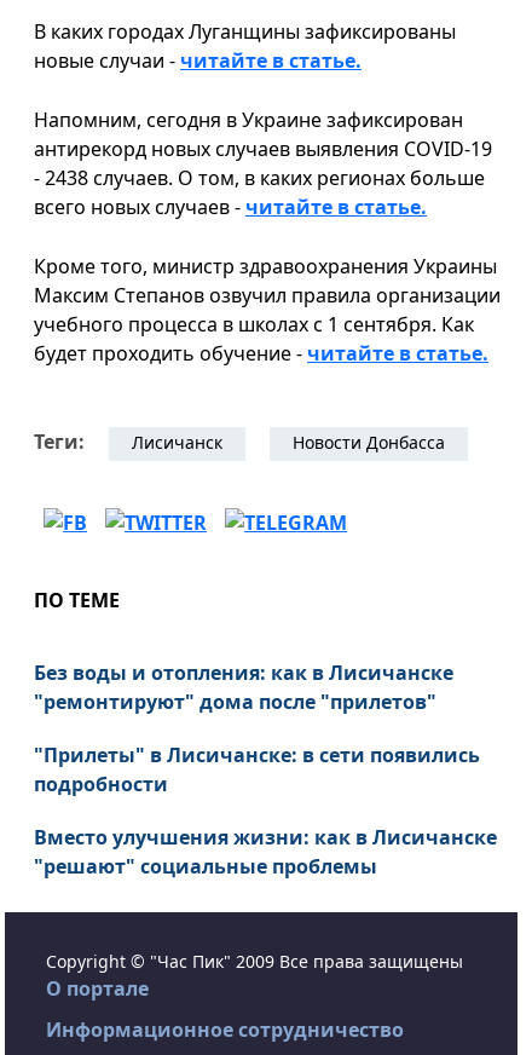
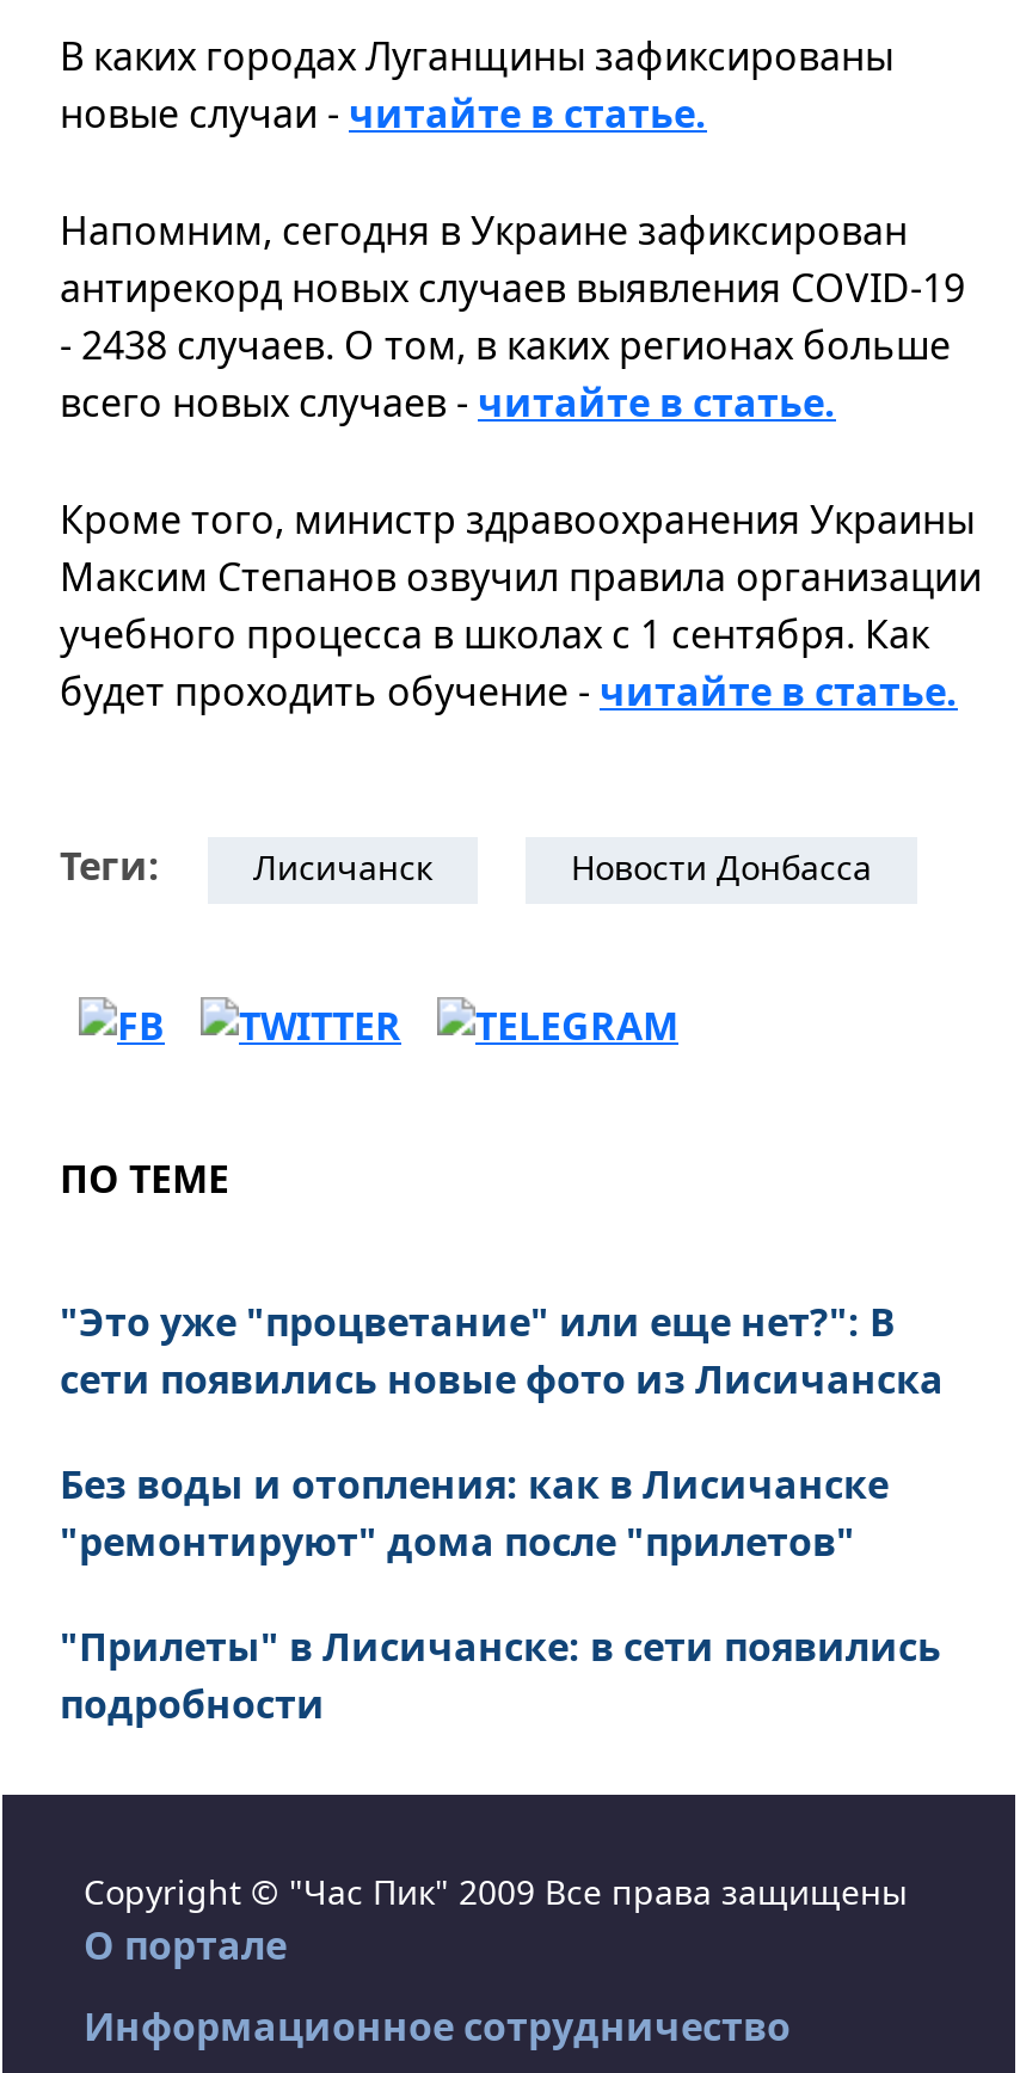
+ "Это уже "процветание" или еще нет?": В
+ сети появились новые фото из Лисичанска

moved down: Без воды и отопления: как в Лисичанске | "ремонтируют" дома после "прилетов" | "Прилеты" в Лисичанске: в сети появились | подробности

- Вместо улучшения жизни: как в Лисичанске
- "решают" социальные проблемы
